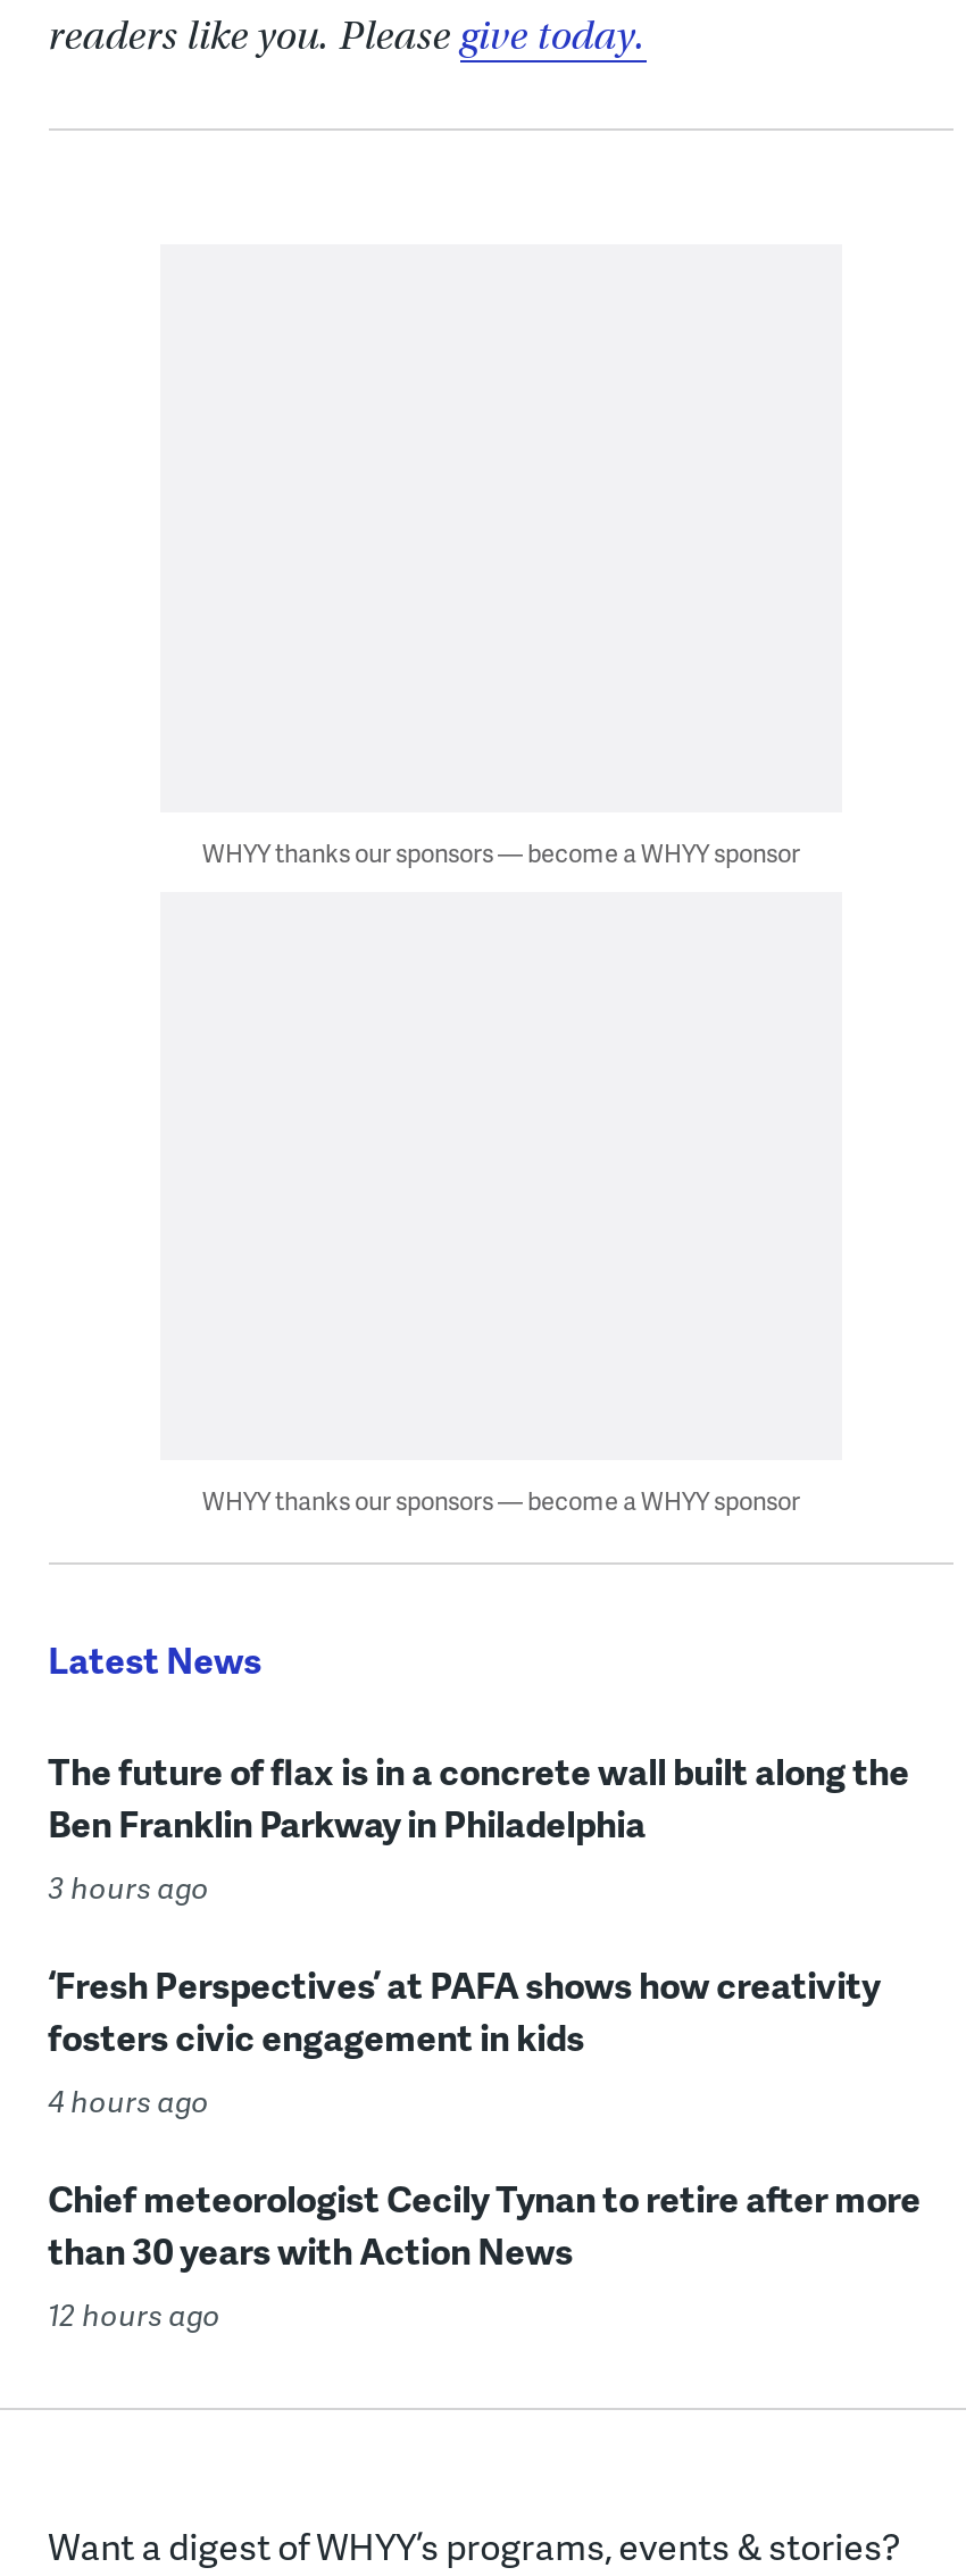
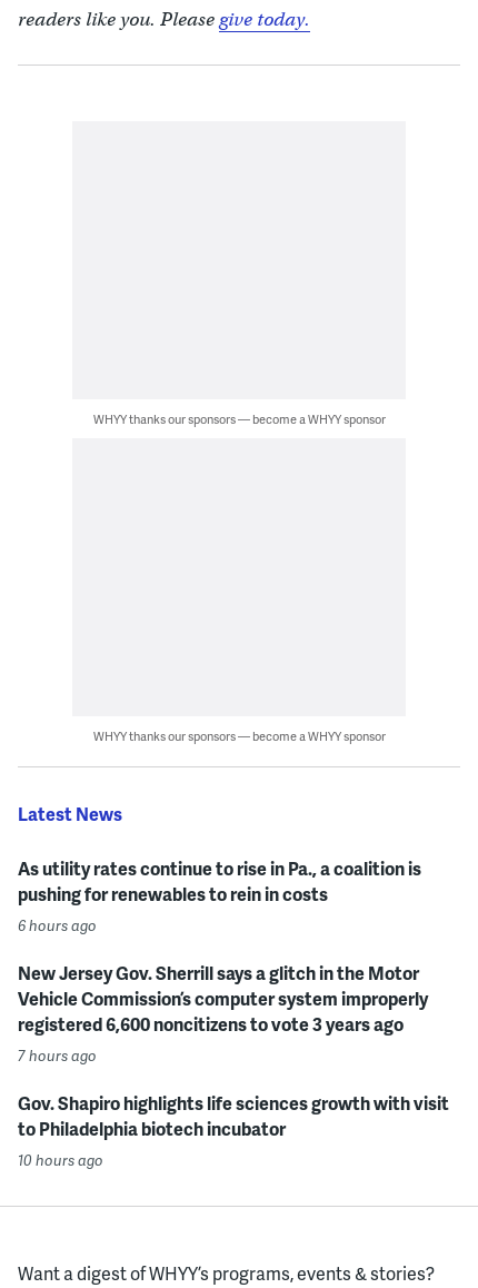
- The future of flax is in a concrete wall built along the
- Ben Franklin Parkway in Philadelphia
- 3 hours ago
+ As utility rates continue to rise in Pa., a coalition is
+ pushing for renewables to rein in costs
+ 6 hours ago

- ‘Fresh Perspectives’ at PAFA shows how creativity
- fosters civic engagement in kids
- 4 hours ago
+ New Jersey Gov. Sherrill says a glitch in the Motor
+ Vehicle Commission’s computer system improperly
+ registered 6,600 noncitizens to vote 3 years ago
+ 7 hours ago

- Chief meteorologist Cecily Tynan to retire after more
- than 30 years with Action News
- 12 hours ago
+ Gov. Shapiro highlights life sciences growth with visit
+ to Philadelphia biotech incubator
+ 10 hours ago
